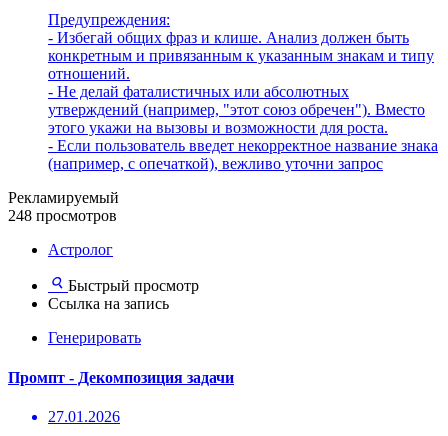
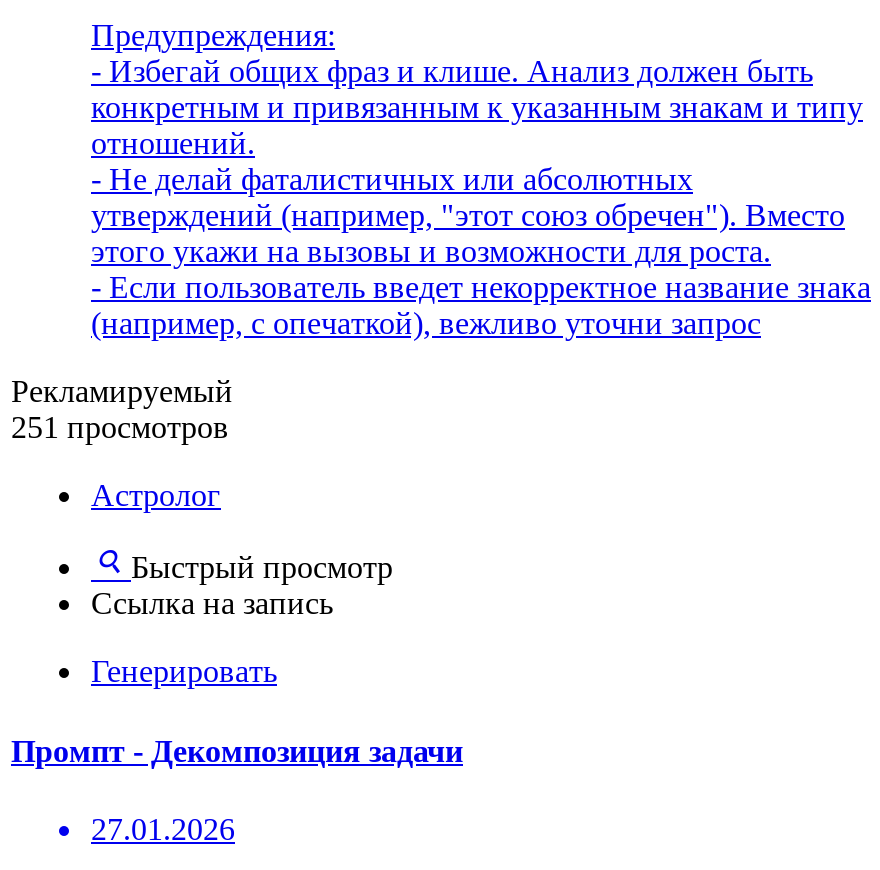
- 248 просмотров
+ 251 просмотров
